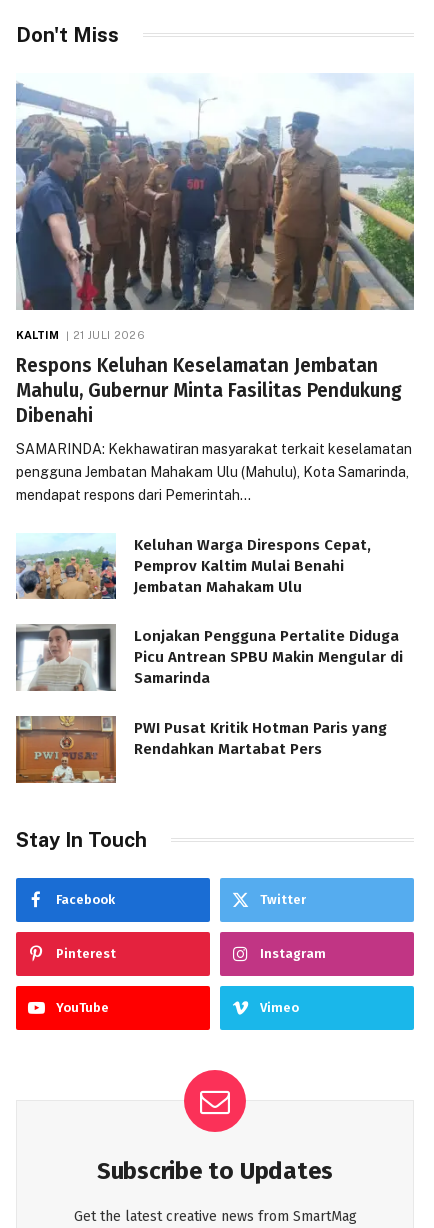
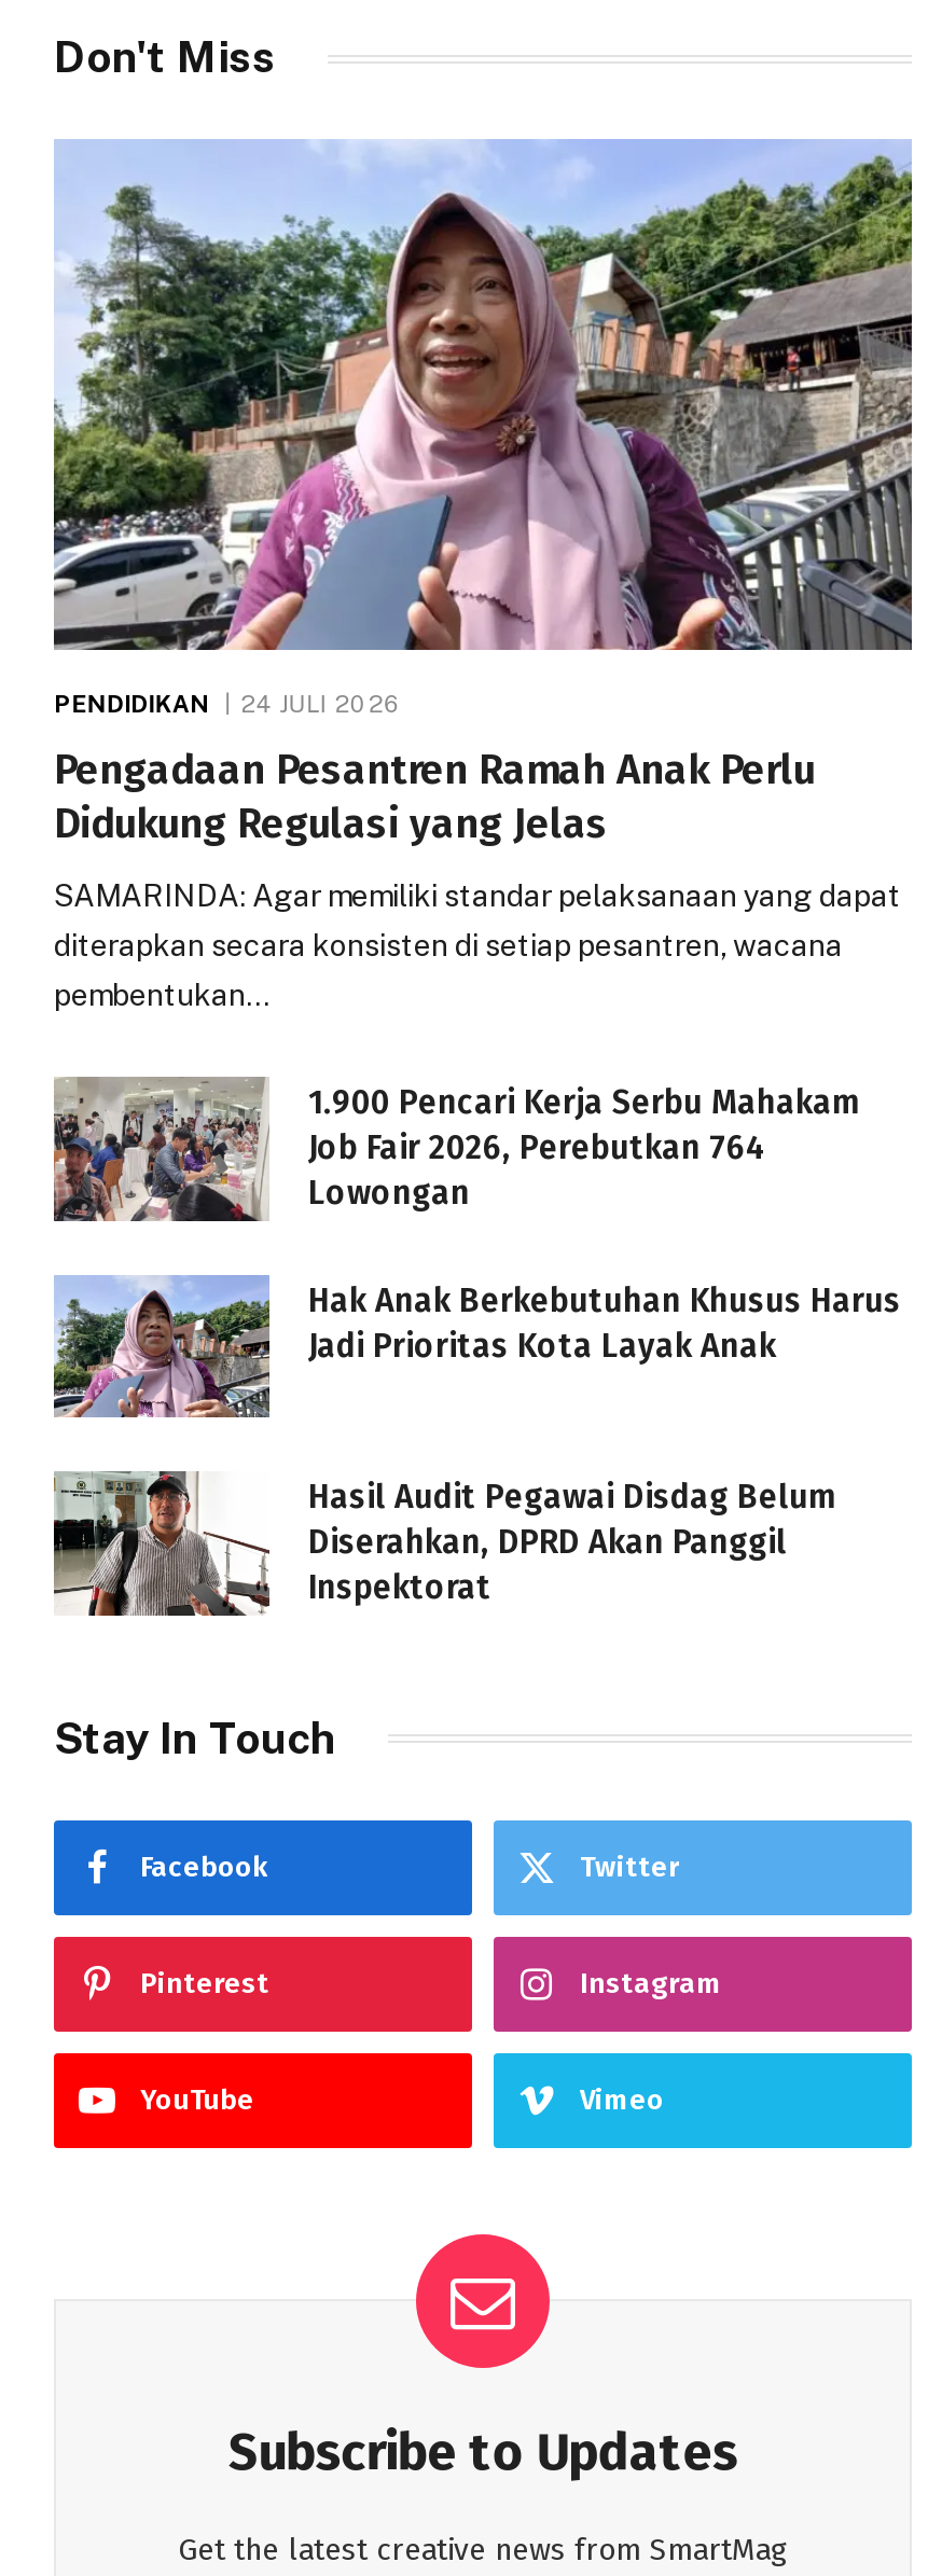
- [image]
- KALTIM
- 21 JULI 2026
+ [image]
+ PENDIDIKAN
+ 24 JULI 2026

- Respons Keluhan Keselamatan Jembatan
- Mahulu, Gubernur Minta Fasilitas Pendukung
- Dibenahi
+ Pengadaan Pesantren Ramah Anak Perlu
+ Didukung Regulasi yang Jelas

- SAMARINDA: Kekhawatiran masyarakat terkait keselamatan
- pengguna Jembatan Mahakam Ulu (Mahulu), Kota Samarinda,
- mendapat respons dari Pemerintah…
+ SAMARINDA: Agar memiliki standar pelaksanaan yang dapat
+ diterapkan secara konsisten di setiap pesantren, wacana
+ pembentukan…

- [image]
- Keluhan Warga Direspons Cepat,
- Pemprov Kaltim Mulai Benahi
- Jembatan Mahakam Ulu
+ [image]
+ 1.900 Pencari Kerja Serbu Mahakam
+ Job Fair 2026, Perebutkan 764
+ Lowongan

- [image]
- Lonjakan Pengguna Pertalite Diduga
- Picu Antrean SPBU Makin Mengular di
- Samarinda
+ [image]
+ Hak Anak Berkebutuhan Khusus Harus
+ Jadi Prioritas Kota Layak Anak

- [image]
- PWI Pusat Kritik Hotman Paris yang
- Rendahkan Martabat Pers
+ [image]
+ Hasil Audit Pegawai Disdag Belum
+ Diserahkan, DPRD Akan Panggil
+ Inspektorat
